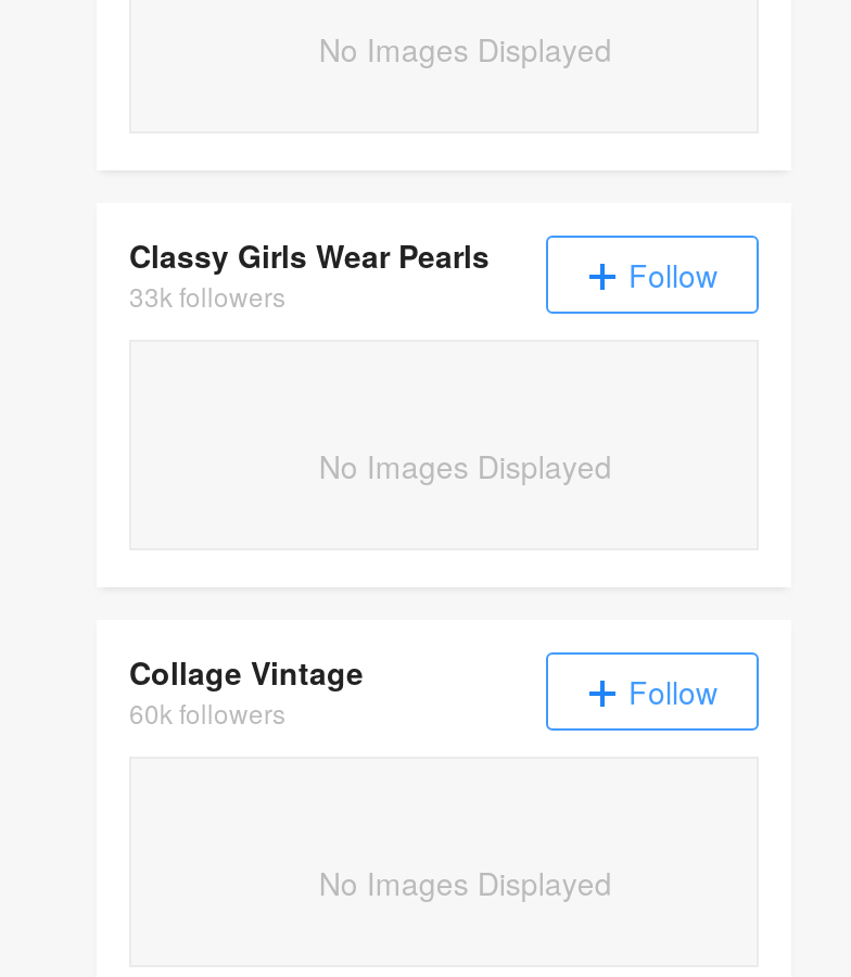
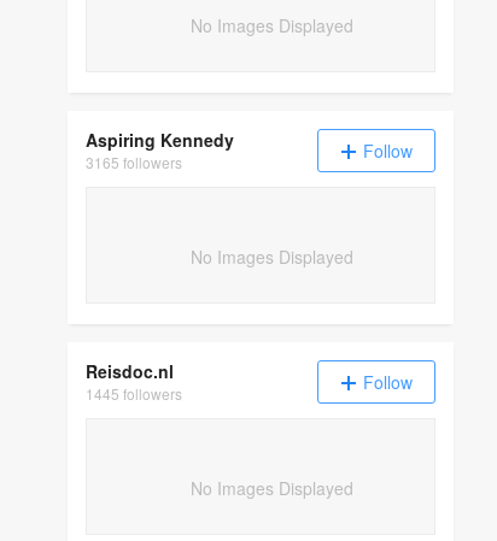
- Classy Girls Wear Pearls
- 33k followers
+ Aspiring Kennedy
+ 3165 followers

- Collage Vintage
- 60k followers
+ Reisdoc.nl
+ 1445 followers
